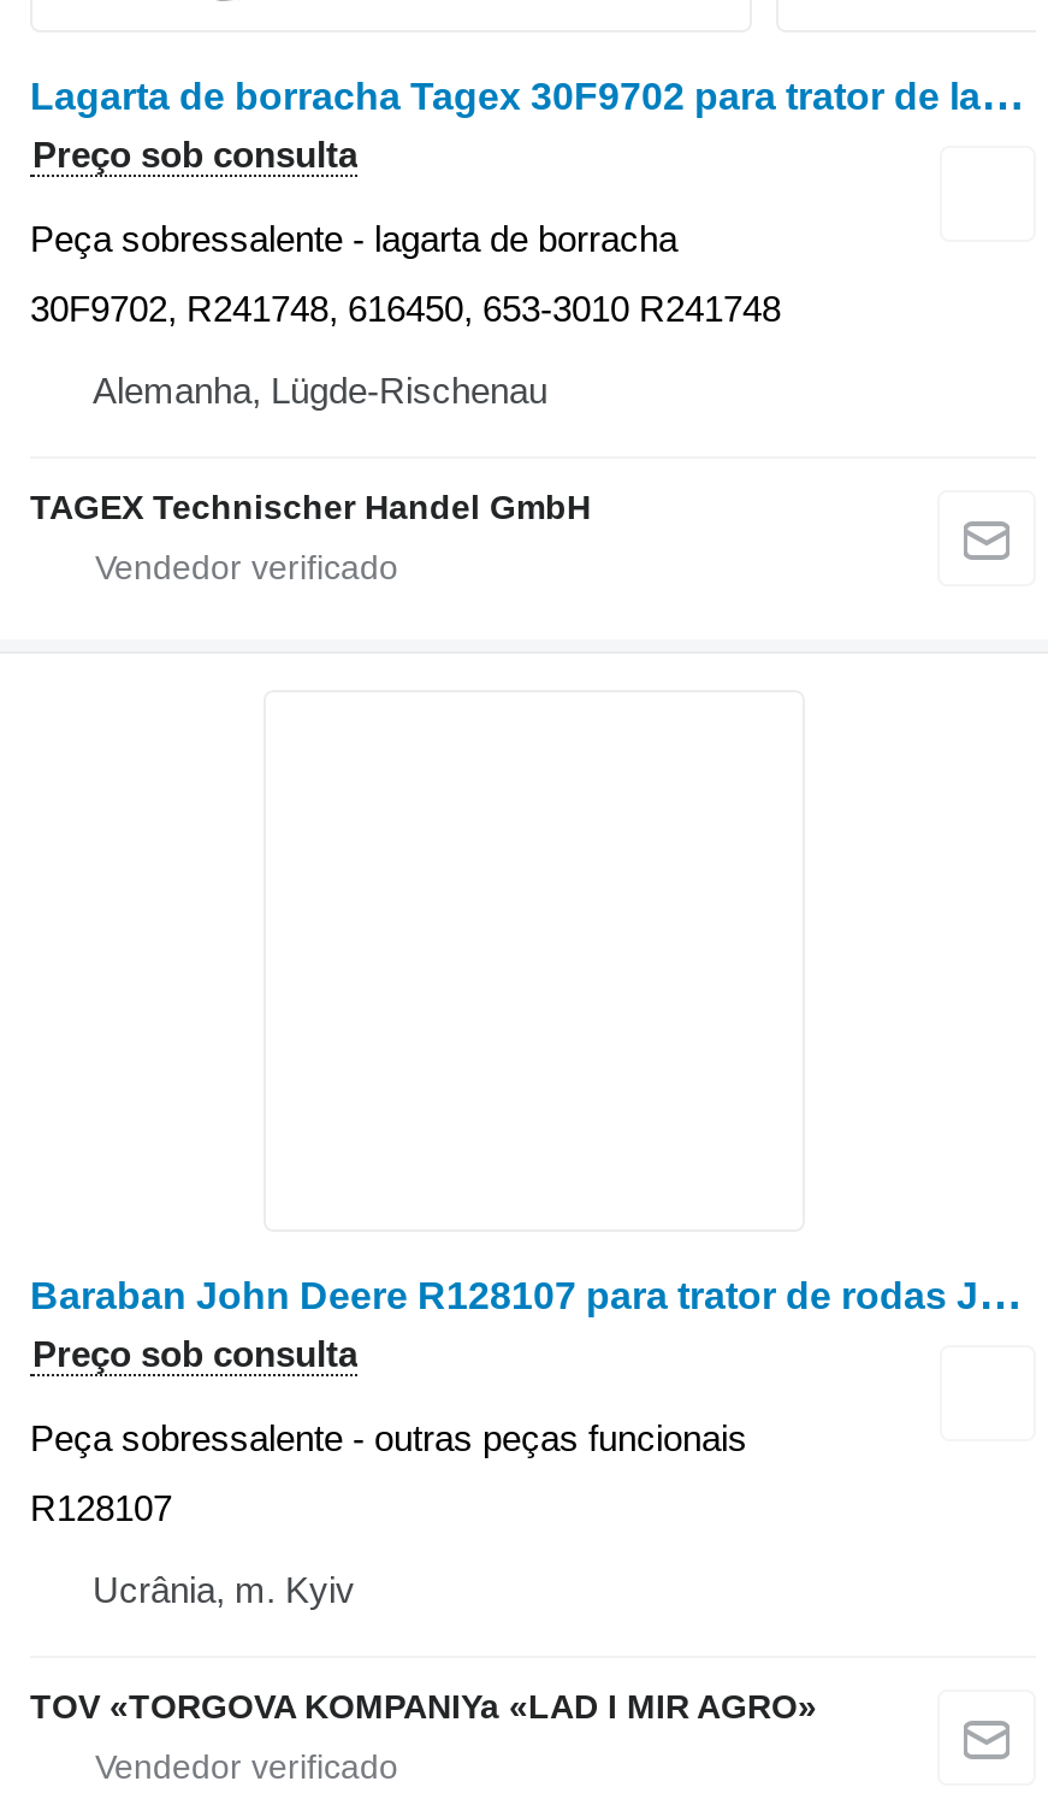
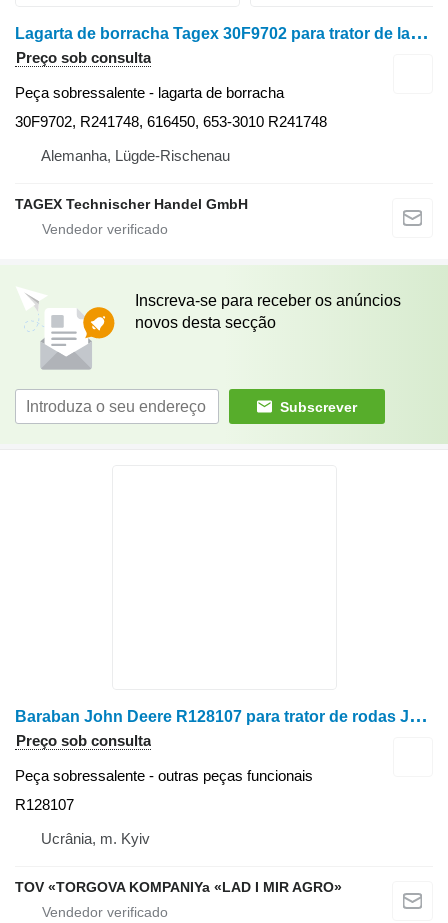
+ [image]
+ Inscreva-se para receber os anúncios
+ novos desta secção

+ Subscrever
